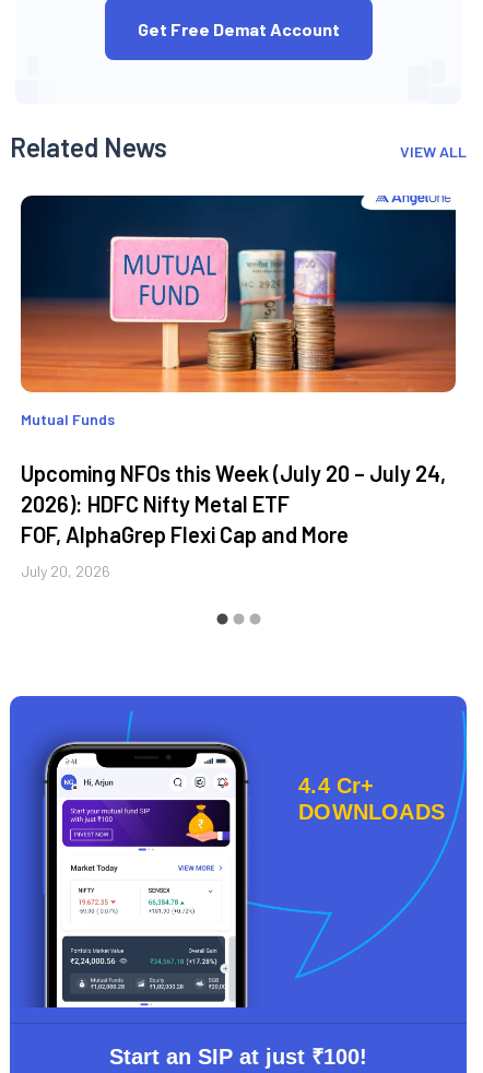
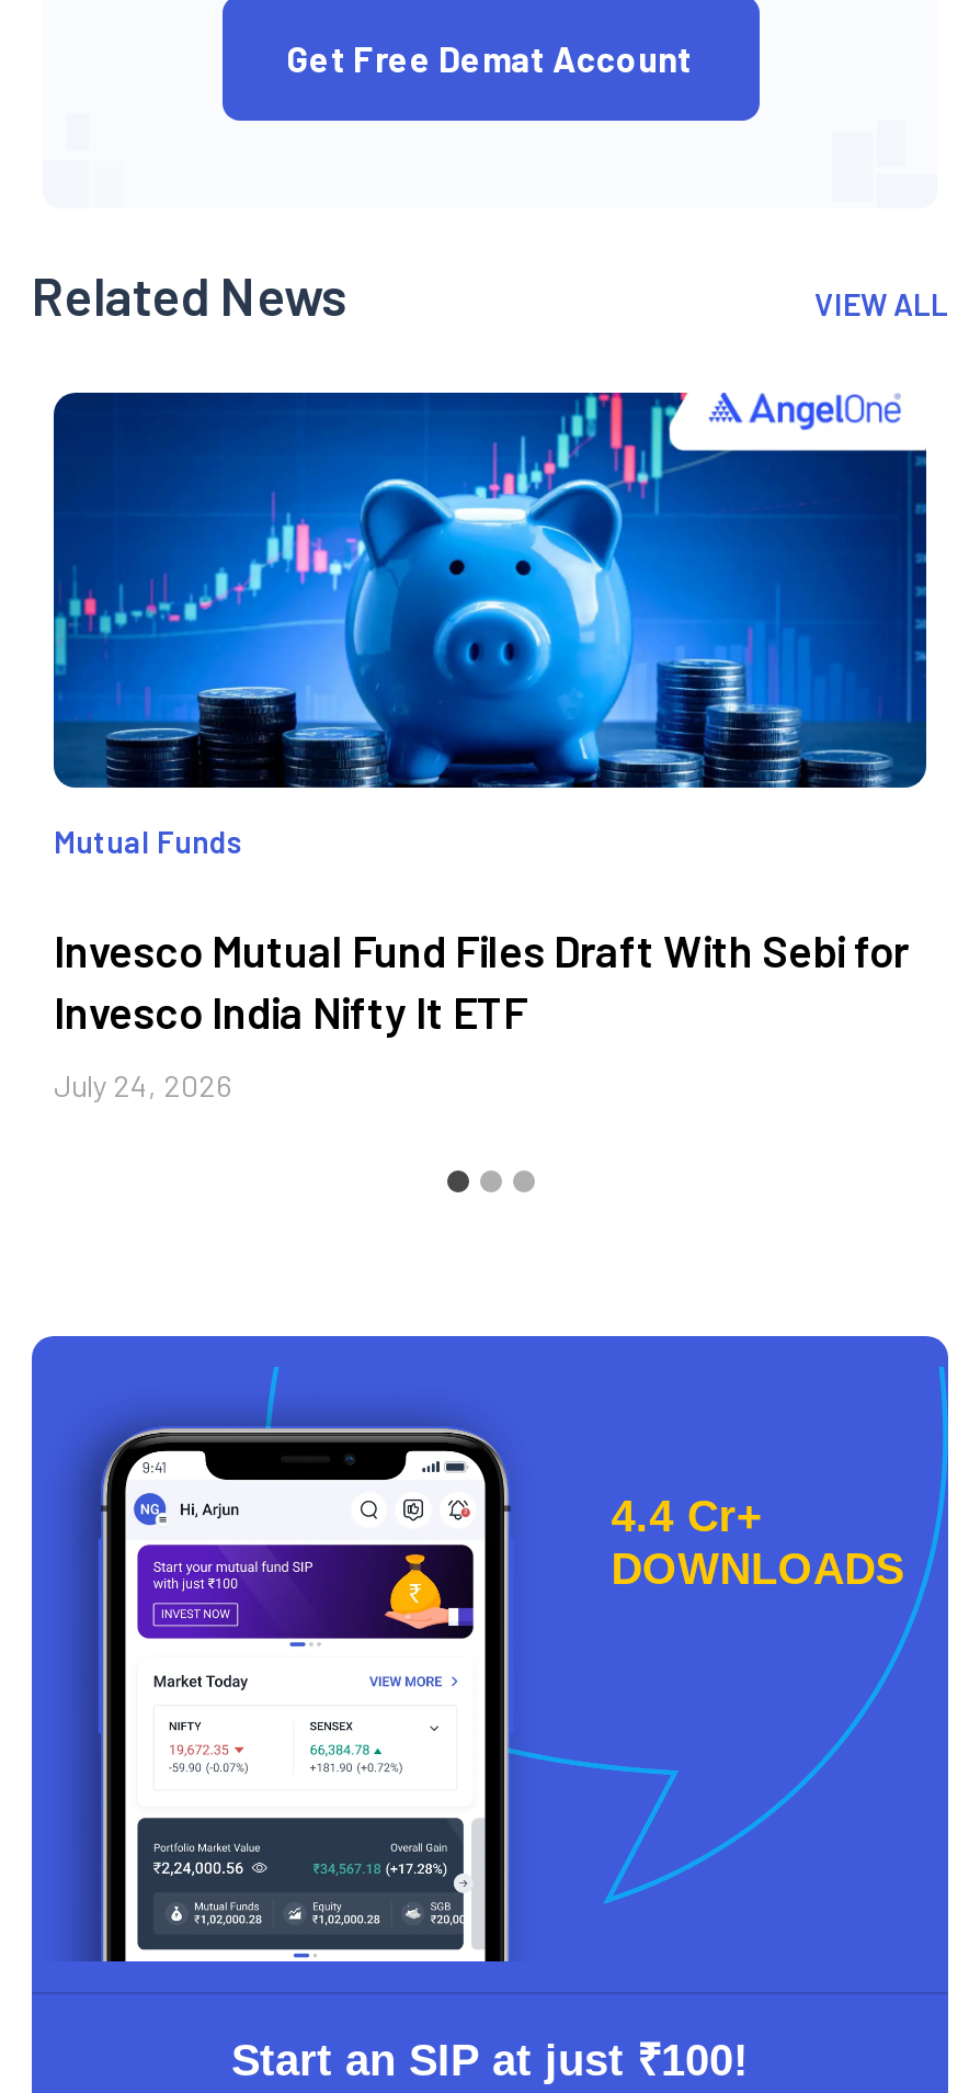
- [image]
+ [image]

- Upcoming NFOs this Week (July 20 – July 24,
- 2026): HDFC Nifty Metal ETF
- FOF, AlphaGrep Flexi Cap and More
+ Invesco Mutual Fund Files Draft With Sebi for
+ Invesco India Nifty It ETF

- July 20, 2026
+ July 24, 2026
